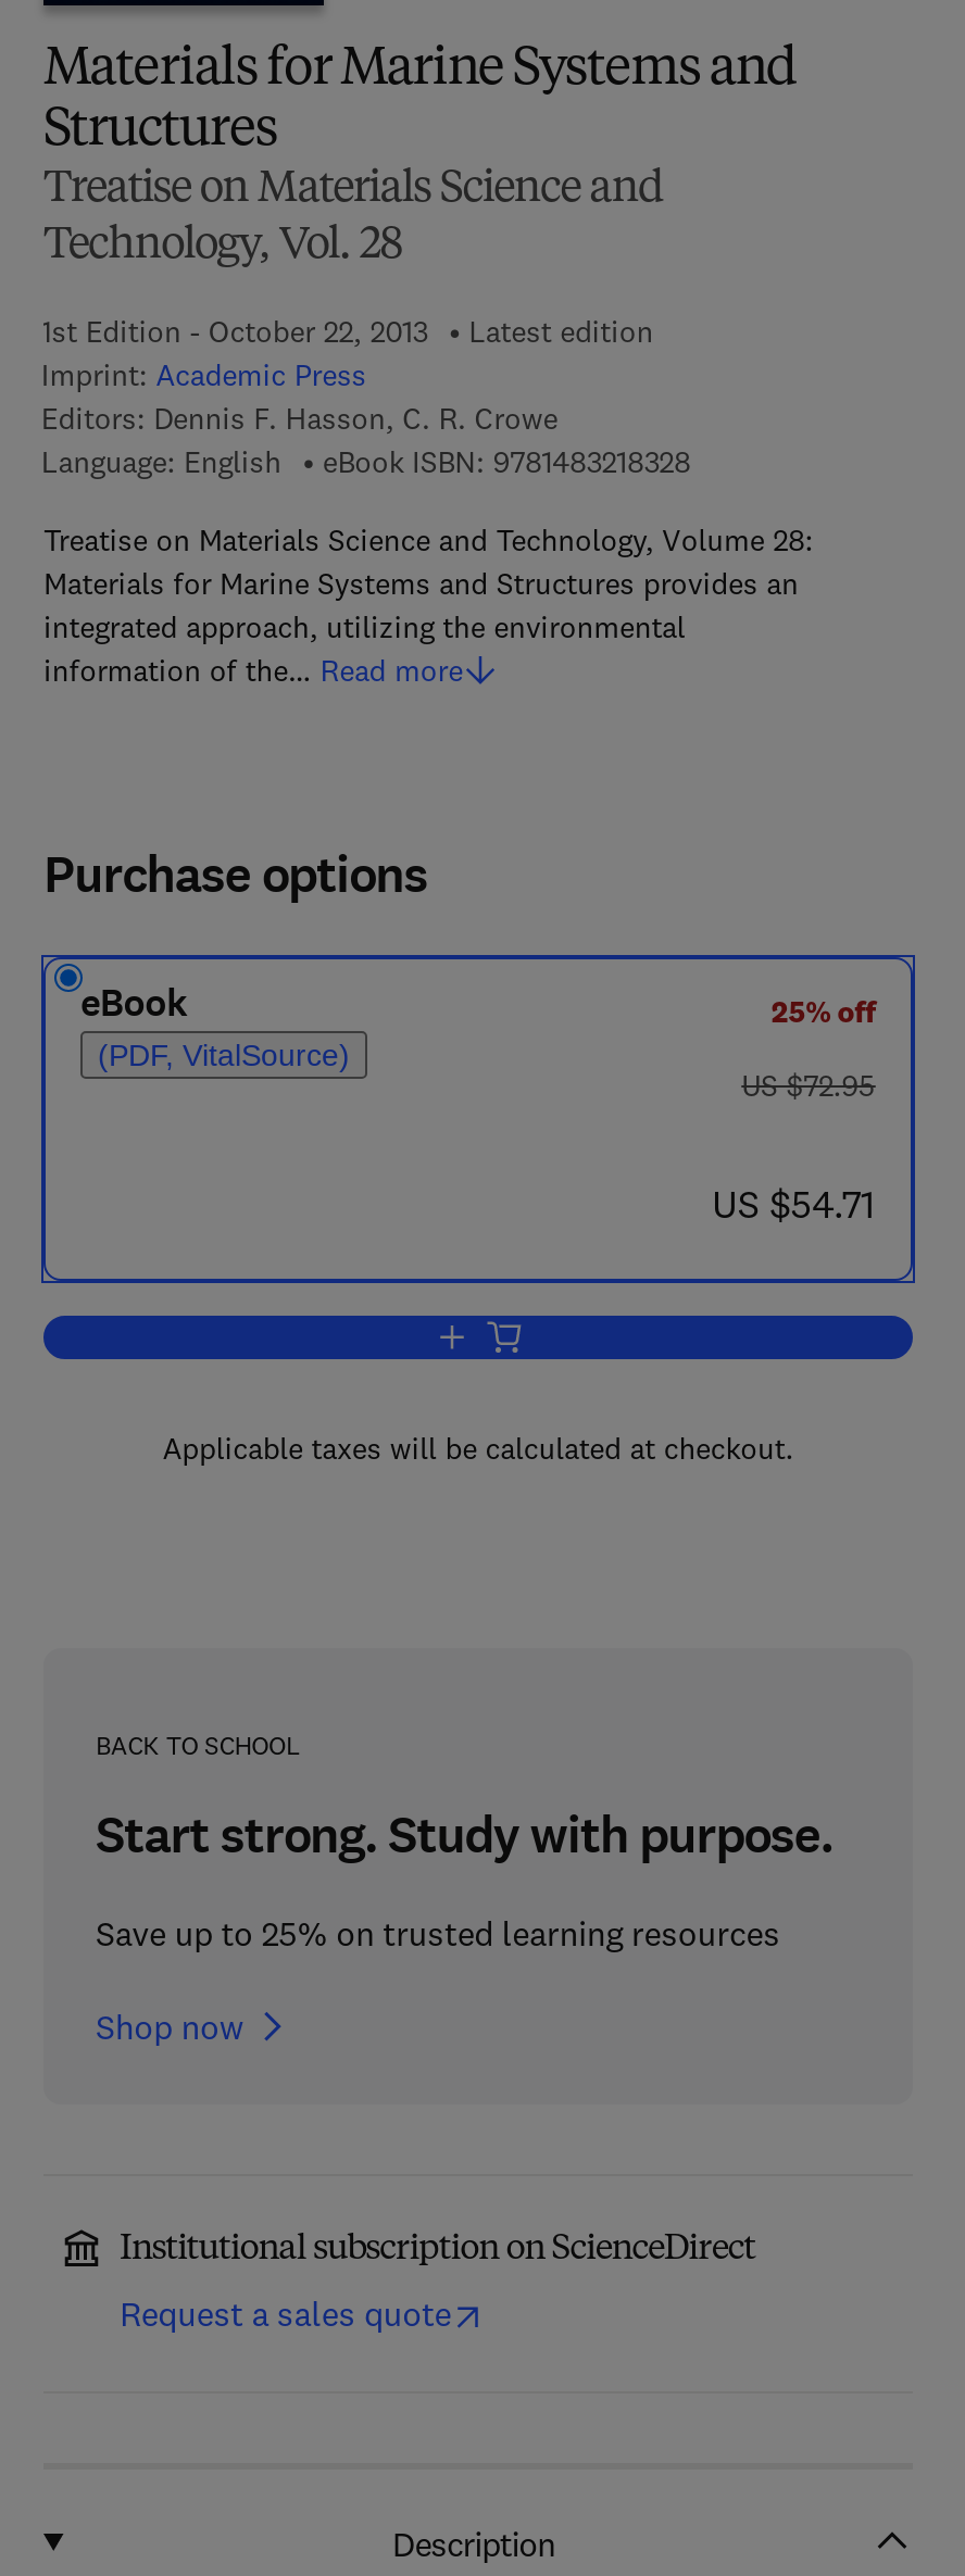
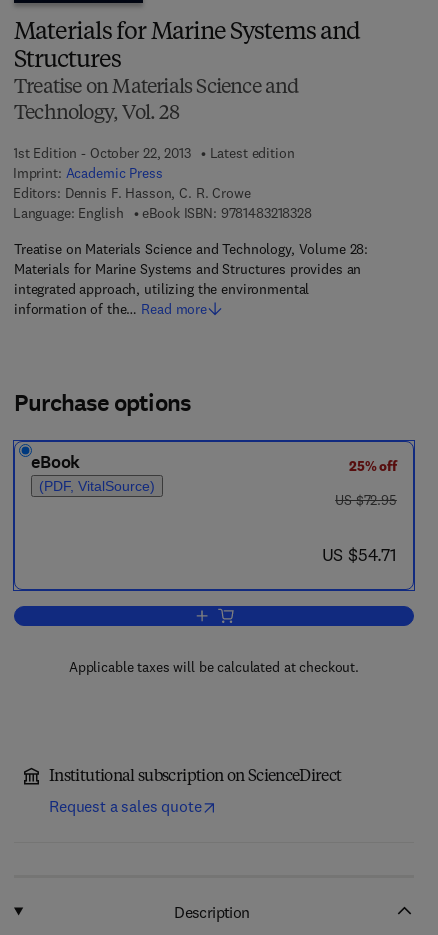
- BACK TO SCHOOL
- Start strong. Study with purpose.
- Save up to 25% on trusted learning resources
- Shop now
